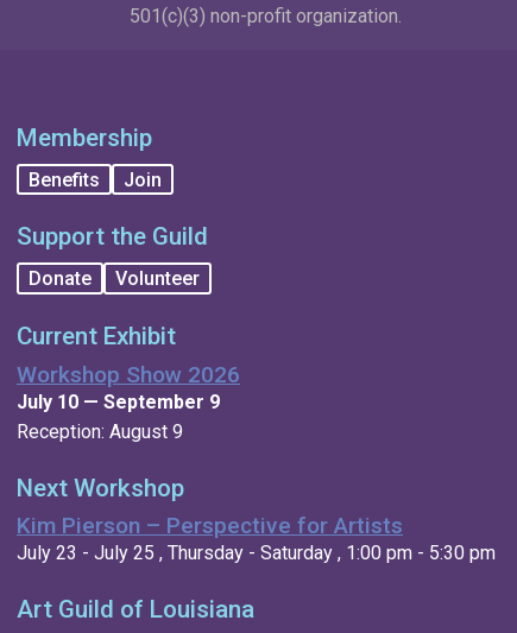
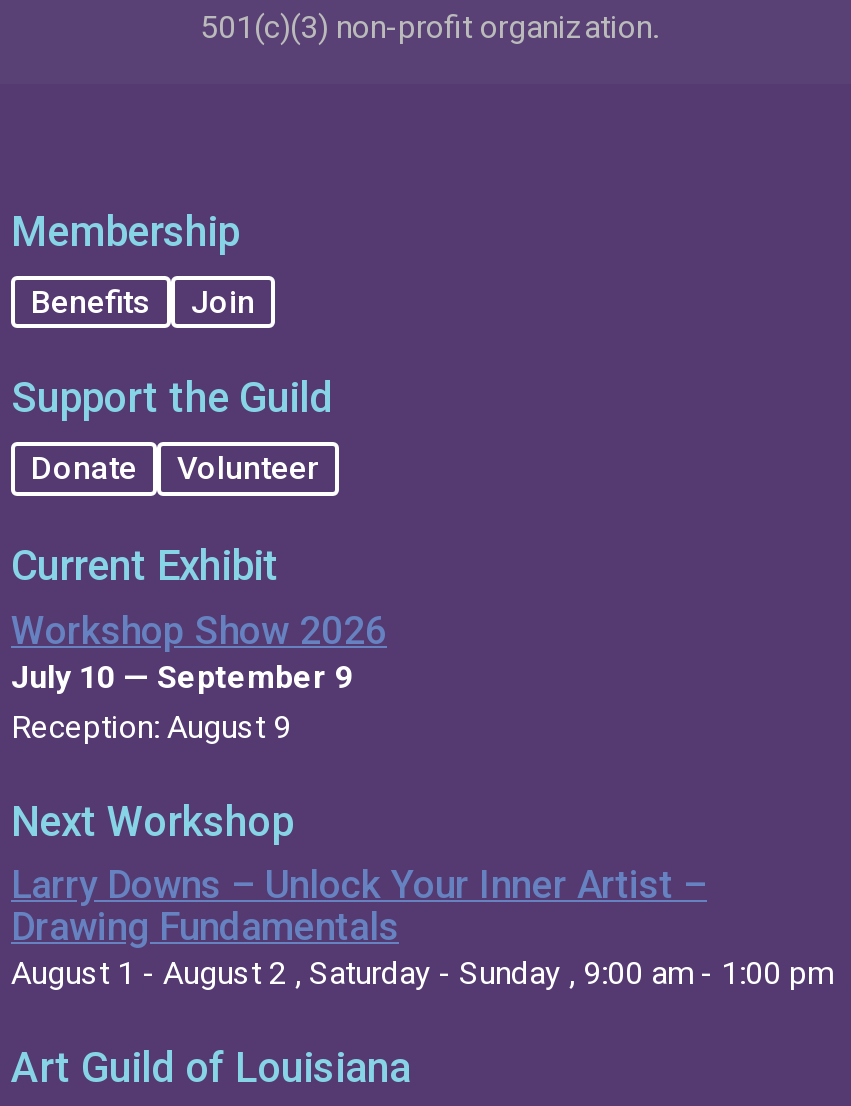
- Kim Pierson – Perspective for Artists
- July 23 - July 25 , Thursday - Saturday , 1:00 pm - 5:30 pm
+ Larry Downs – Unlock Your Inner Artist –
+ Drawing Fundamentals
+ August 1 - August 2 , Saturday - Sunday , 9:00 am - 1:00 pm
